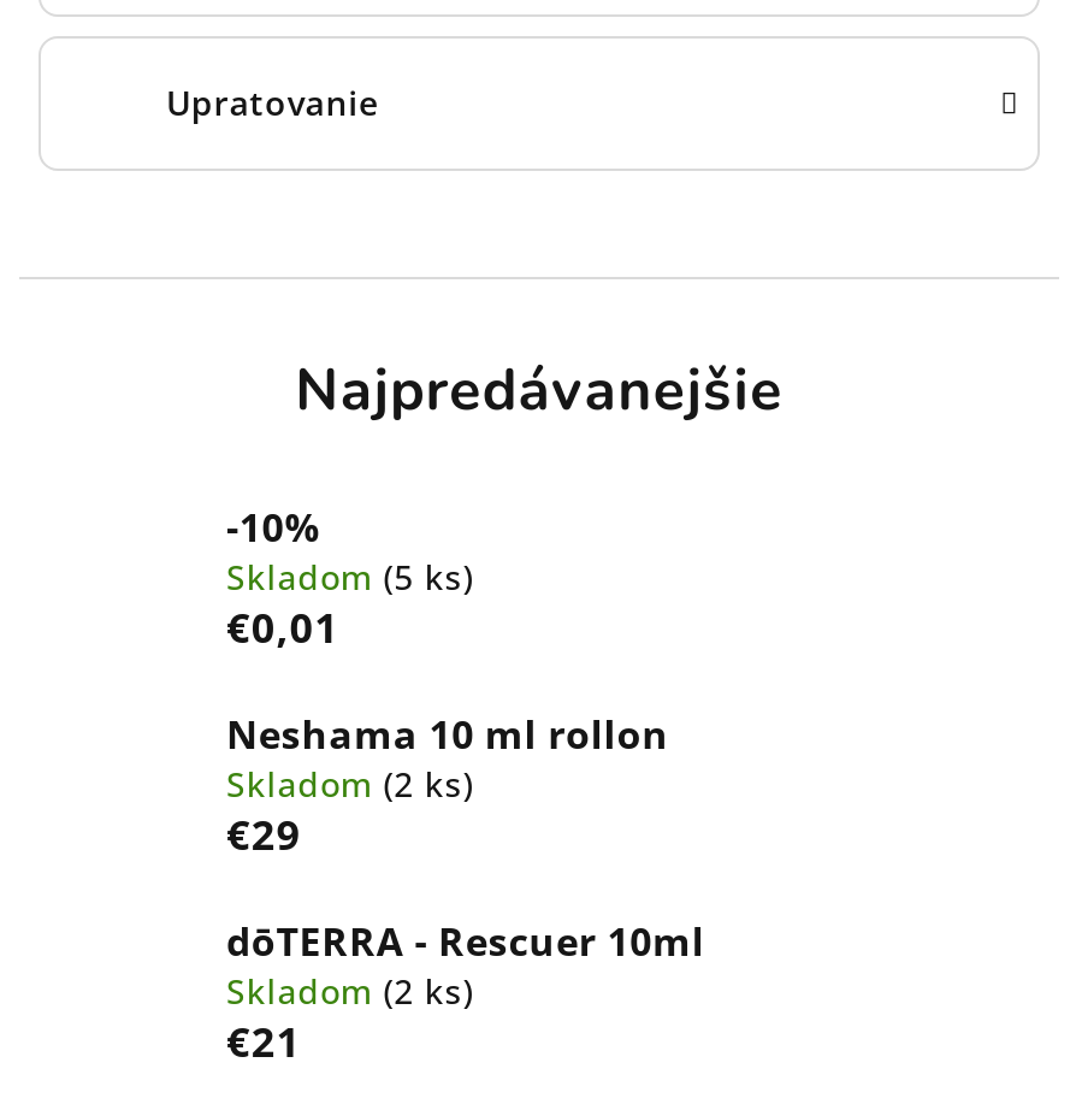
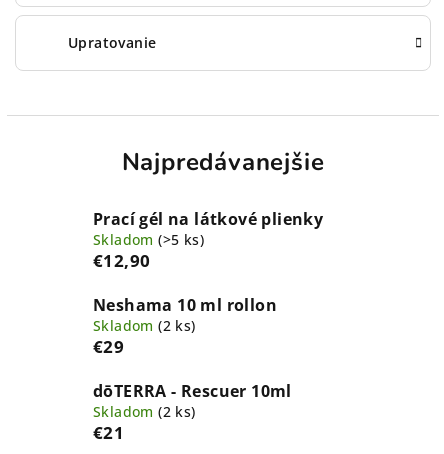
- -10%
- Skladom (5 ks)
- €0,01
+ Prací gél na látkové plienky
+ Skladom (>5 ks)
+ €12,90
